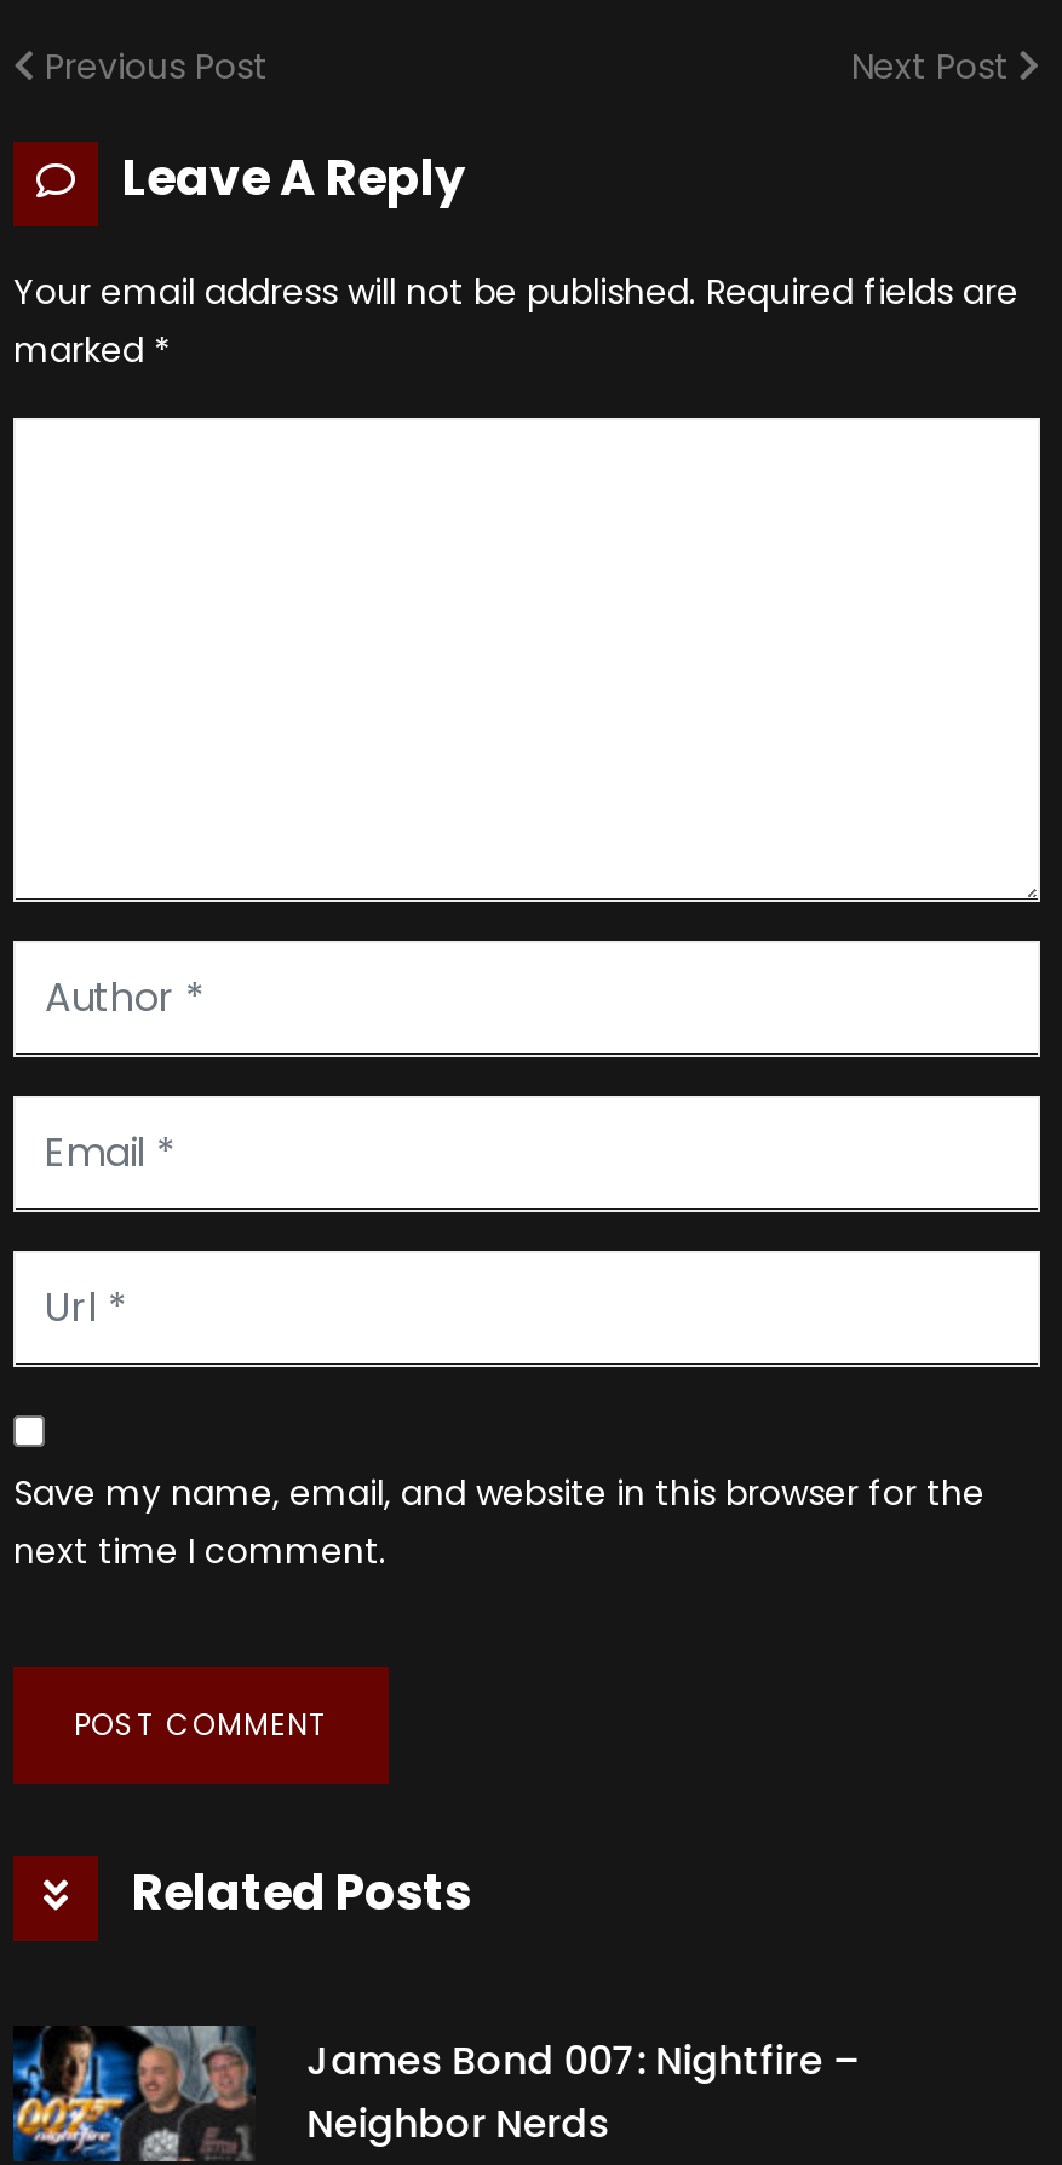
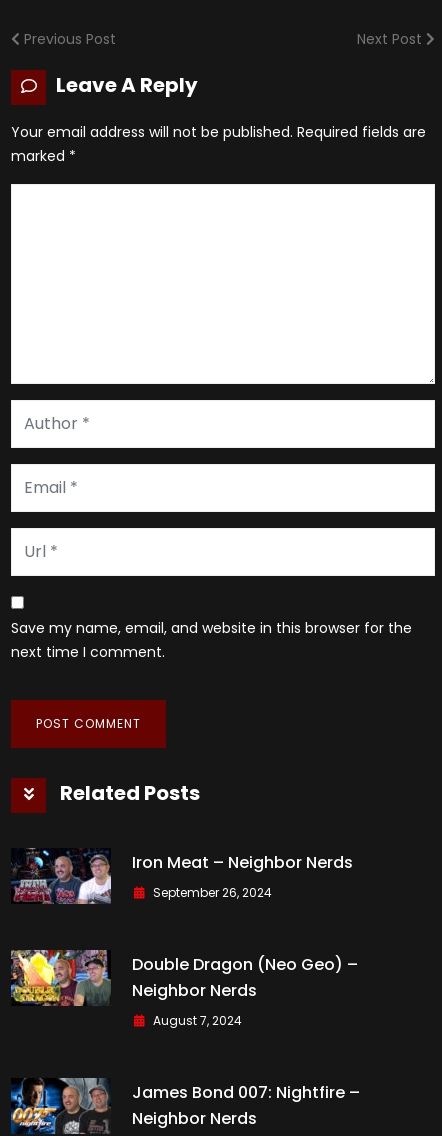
+ [image]

+ [image]
+ Iron Meat – Neighbor Nerds
+ September 26, 2024
+ Double Dragon (Neo Geo) –
+ Neighbor Nerds
+ August 7, 2024
